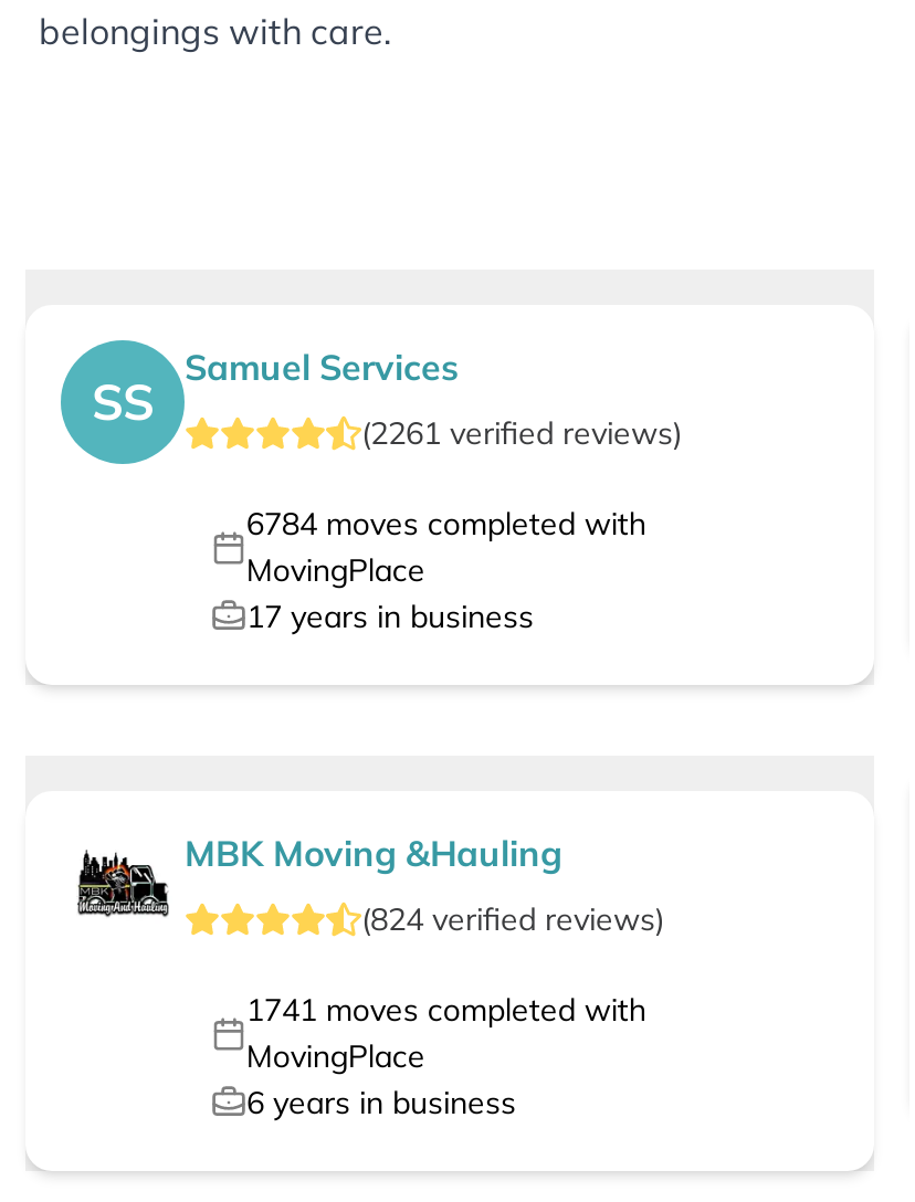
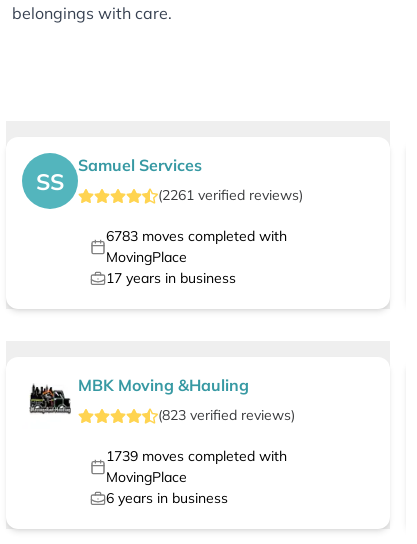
- 6784 moves completed with
+ 6783 moves completed with

- (824 verified reviews)
+ (823 verified reviews)

- 1741 moves completed with
+ 1739 moves completed with
